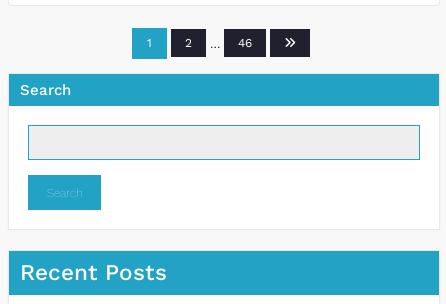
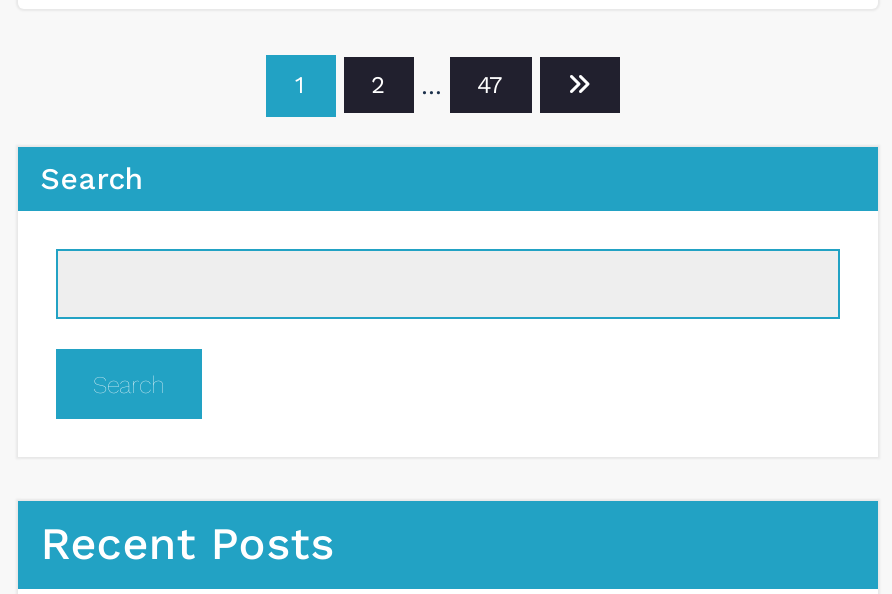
- 46
+ 47
